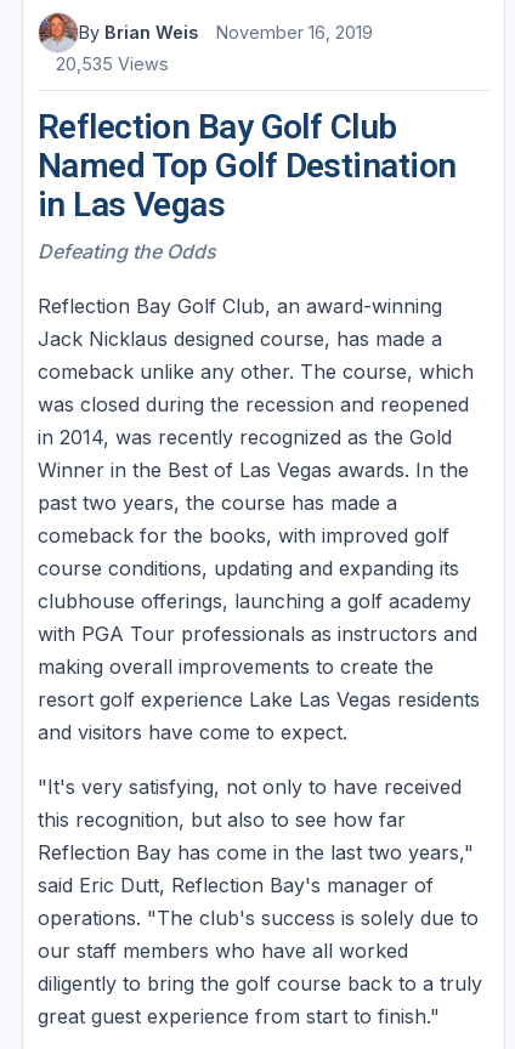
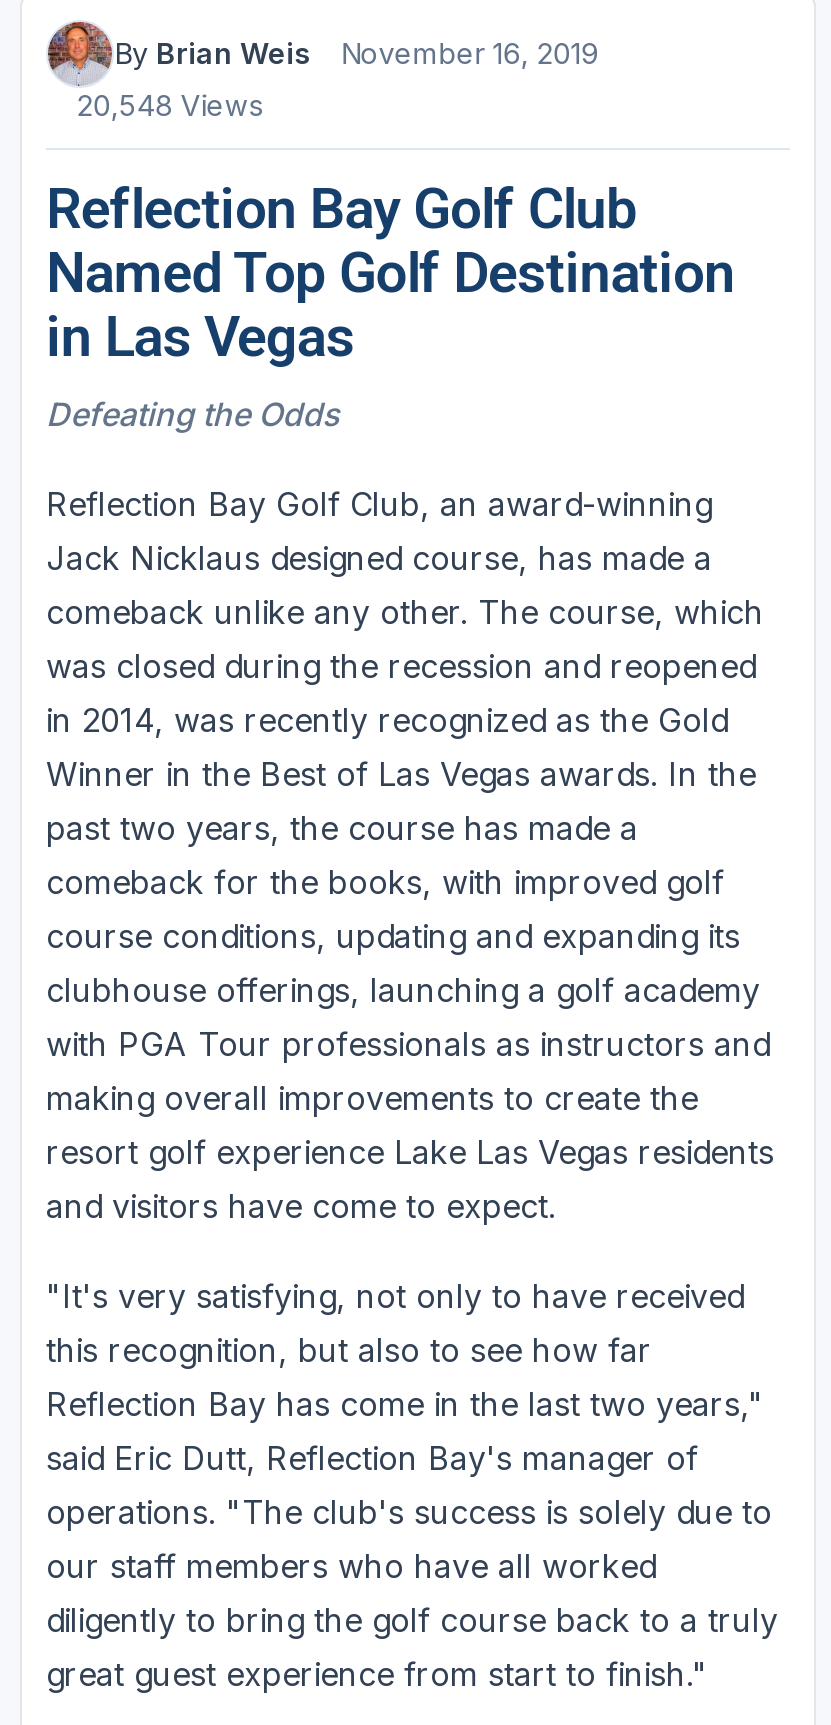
- 20,535 Views
+ 20,548 Views
